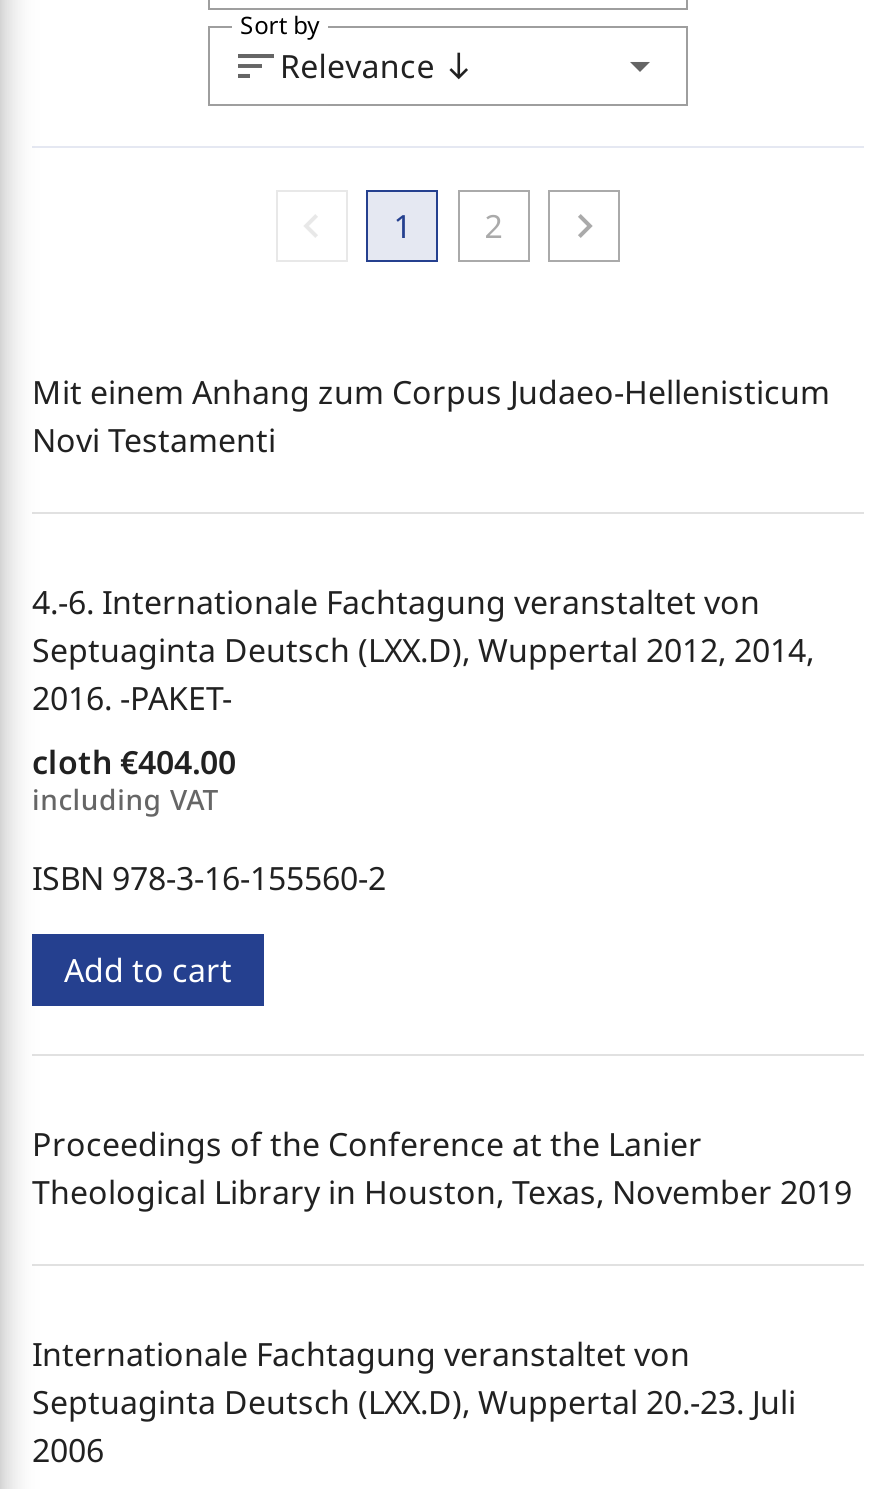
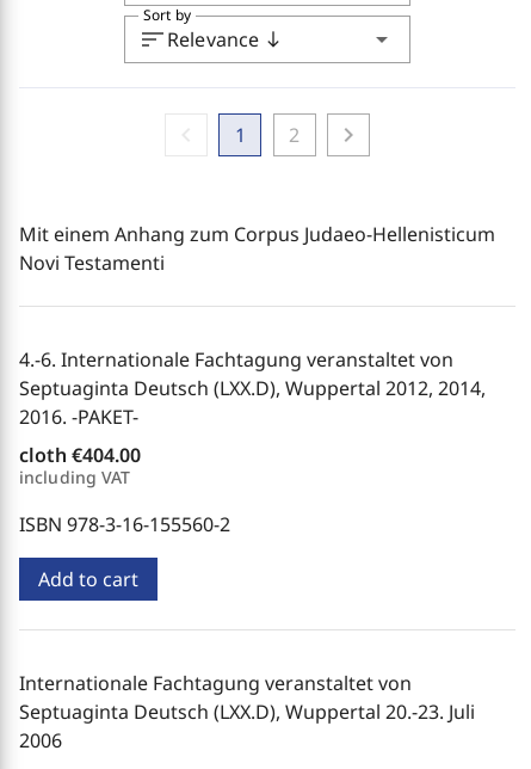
- Proceedings of the Conference at the Lanier
- Theological Library in Houston, Texas, November 2019
